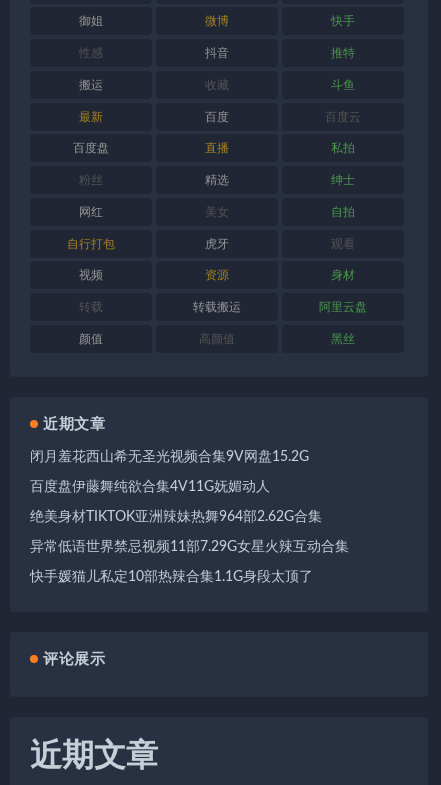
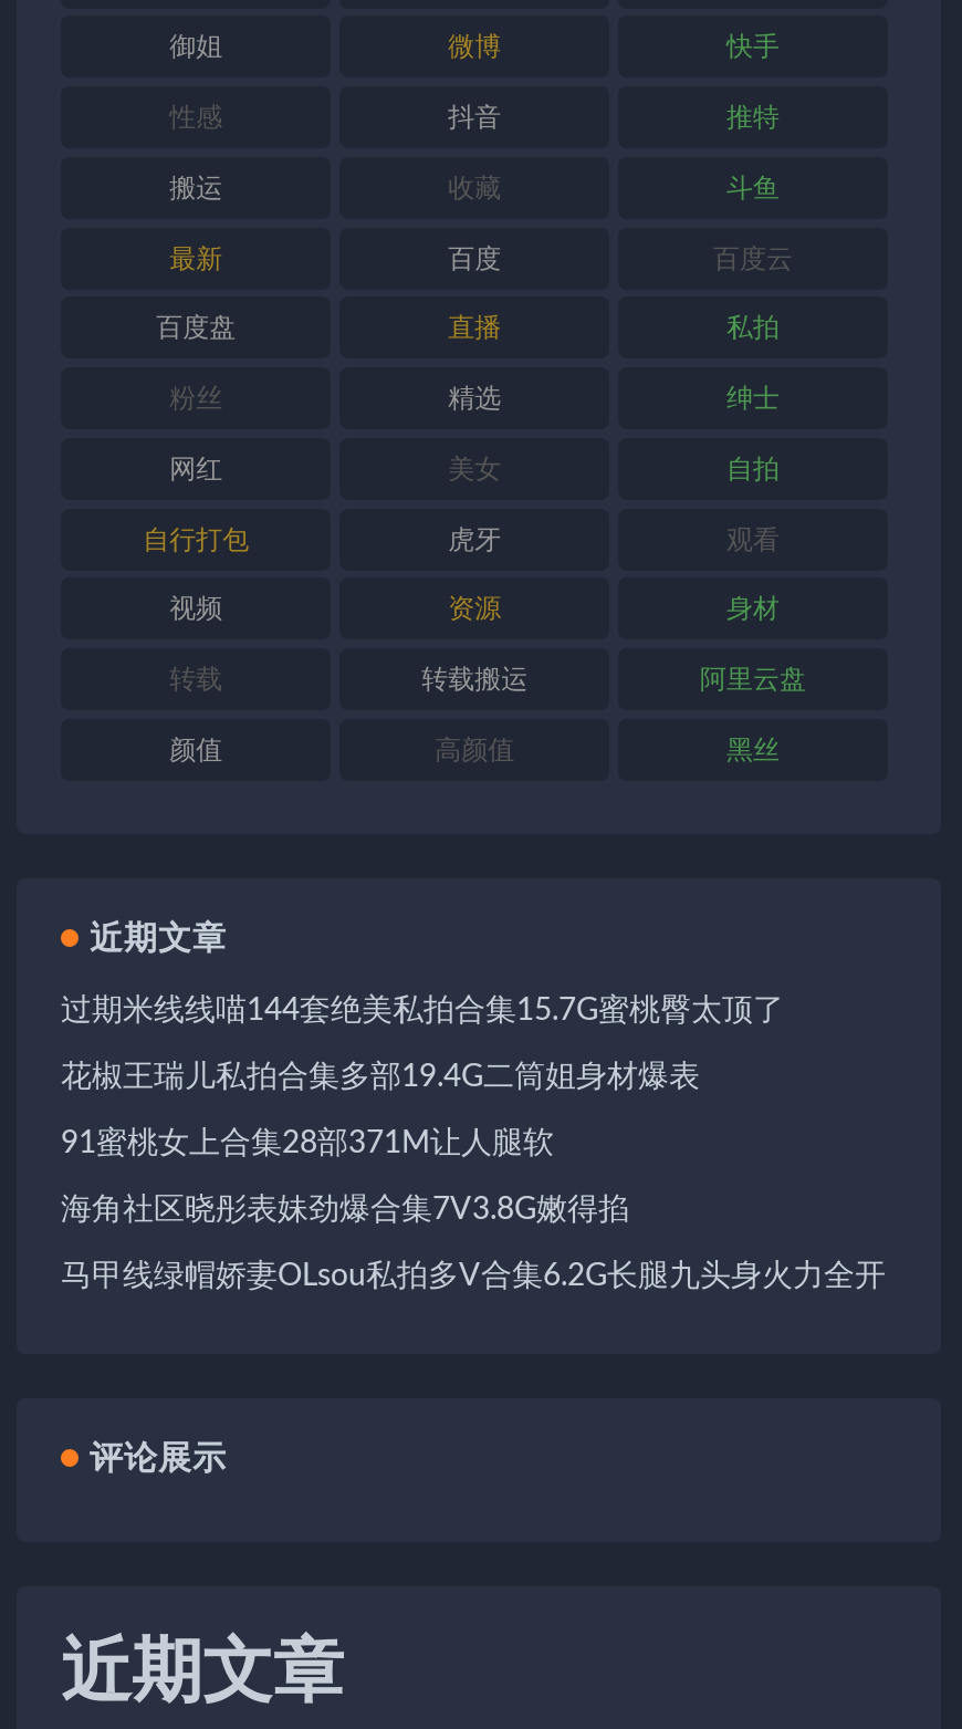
- 闭月羞花西山希无圣光视频合集9V网盘15.2G
+ 过期米线线喵144套绝美私拍合集15.7G蜜桃臀太顶了

- 百度盘伊藤舞纯欲合集4V11G妩媚动人
+ 花椒王瑞儿私拍合集多部19.4G二筒姐身材爆表

- 绝美身材TIKTOK亚洲辣妹热舞964部2.62G合集
+ 91蜜桃女上合集28部371M让人腿软

- 异常低语世界禁忌视频11部7.29G女星火辣互动合集
+ 海角社区晓彤表妹劲爆合集7V3.8G嫩得掐

- 快手媛猫儿私定10部热辣合集1.1G身段太顶了
+ 马甲线绿帽娇妻OLsou私拍多V合集6.2G长腿九头身火力全开
